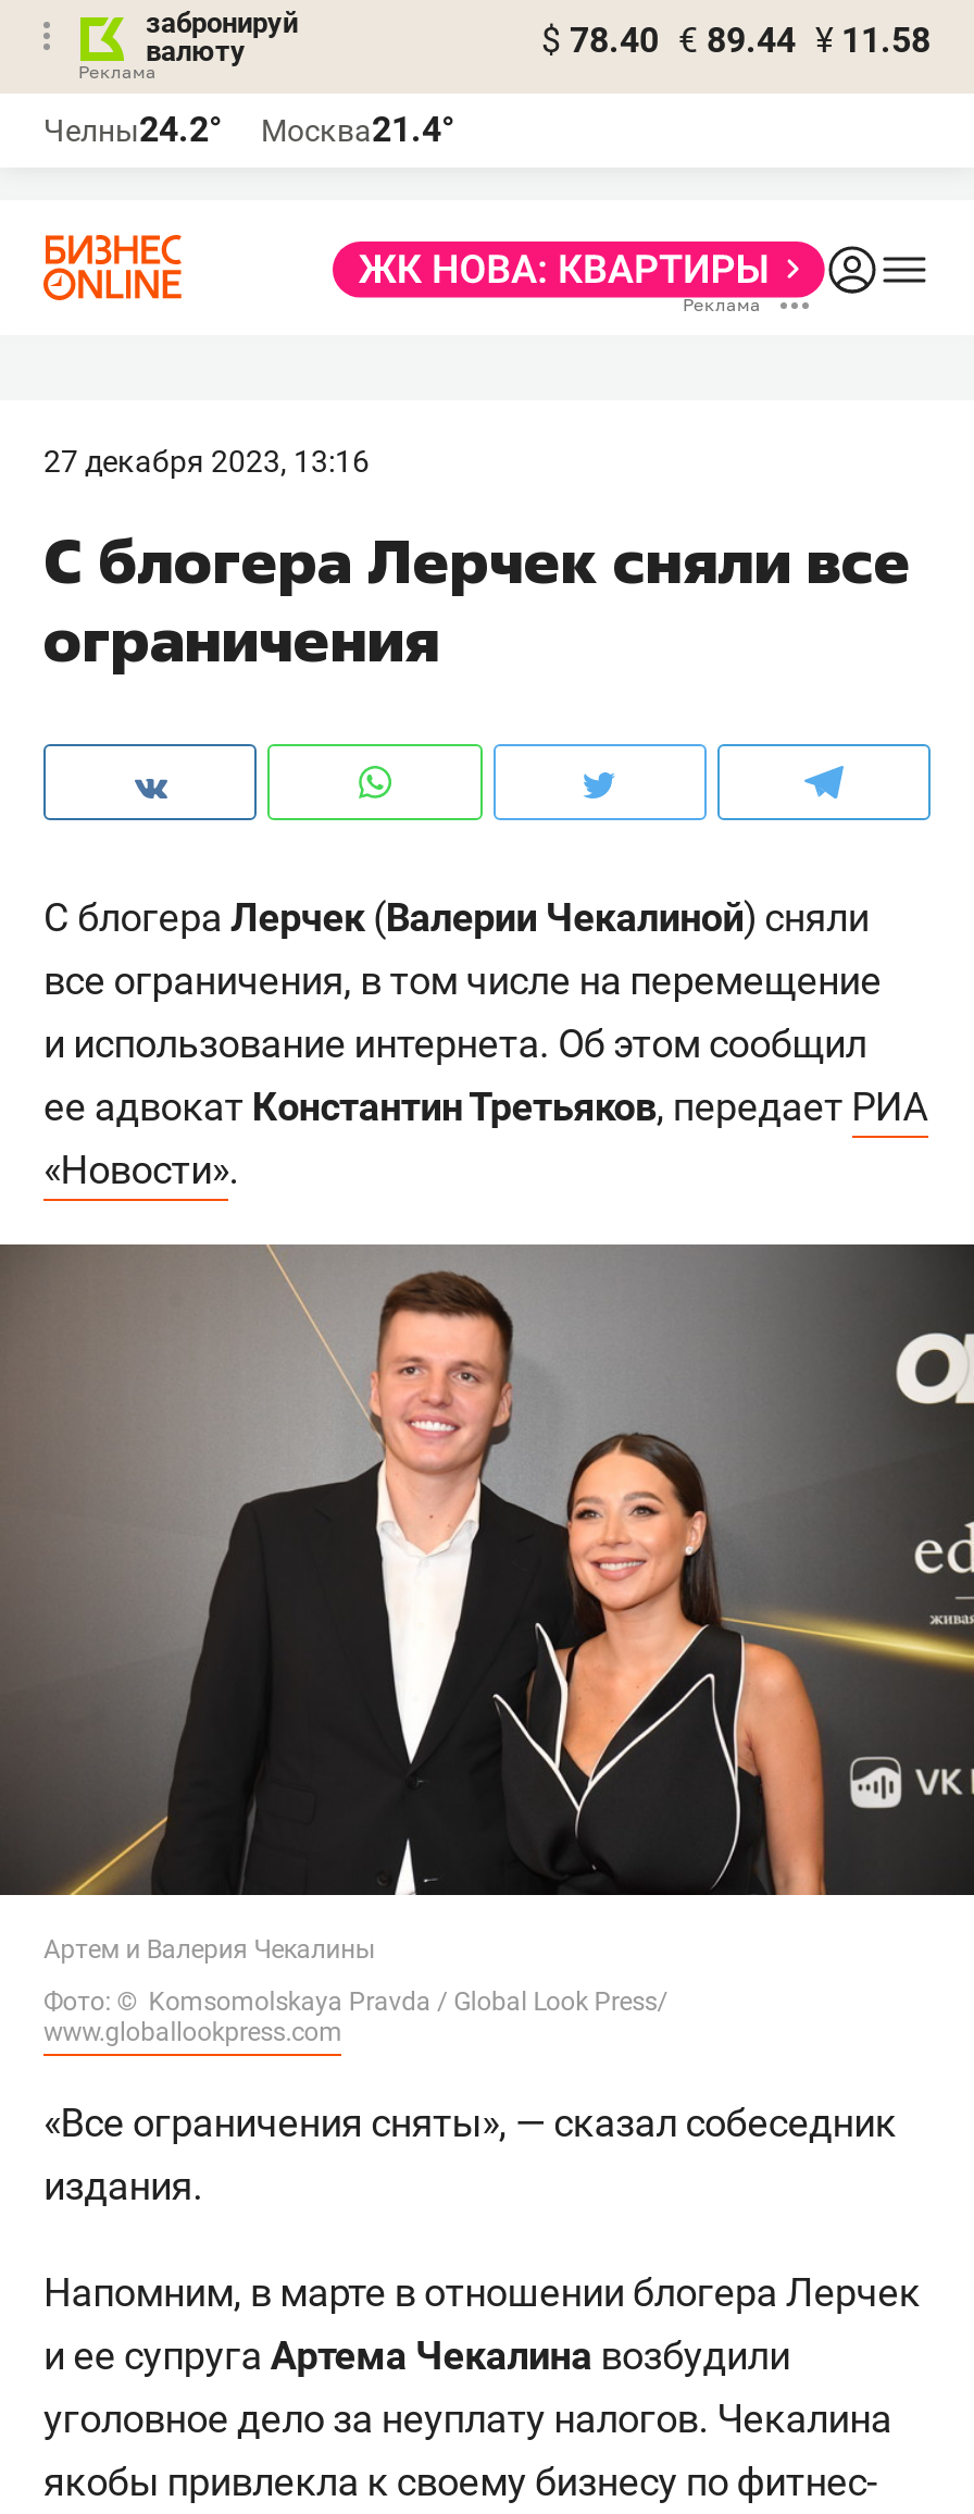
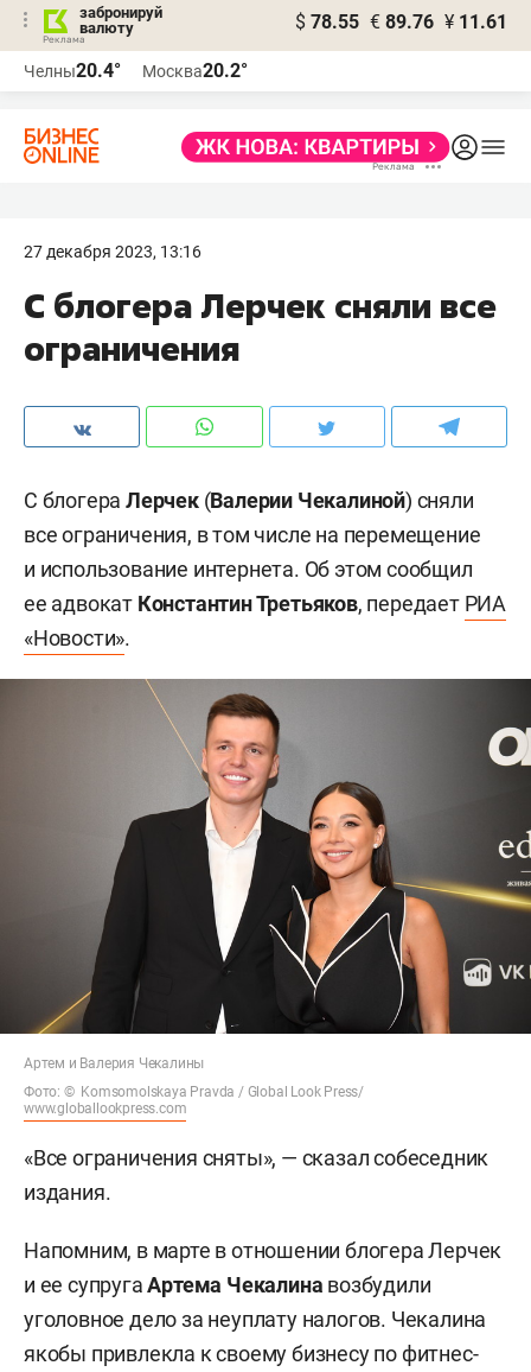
- $ 78.40 € 89.44 ¥ 11.58
+ $ 78.55 € 89.76 ¥ 11.61

- Челны24.2°
+ Челны20.4°

- Москва21.4°
+ Москва20.2°
